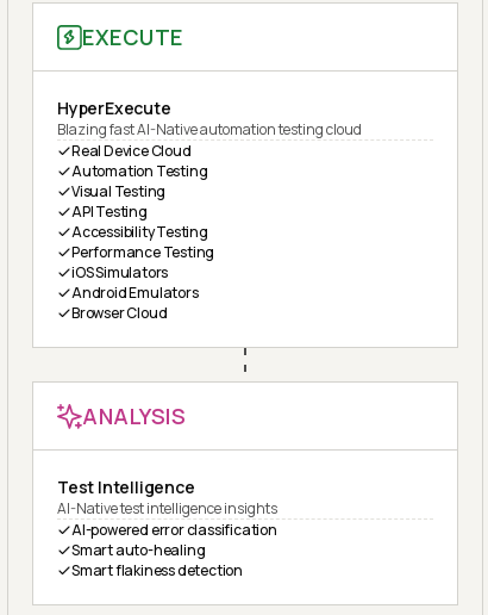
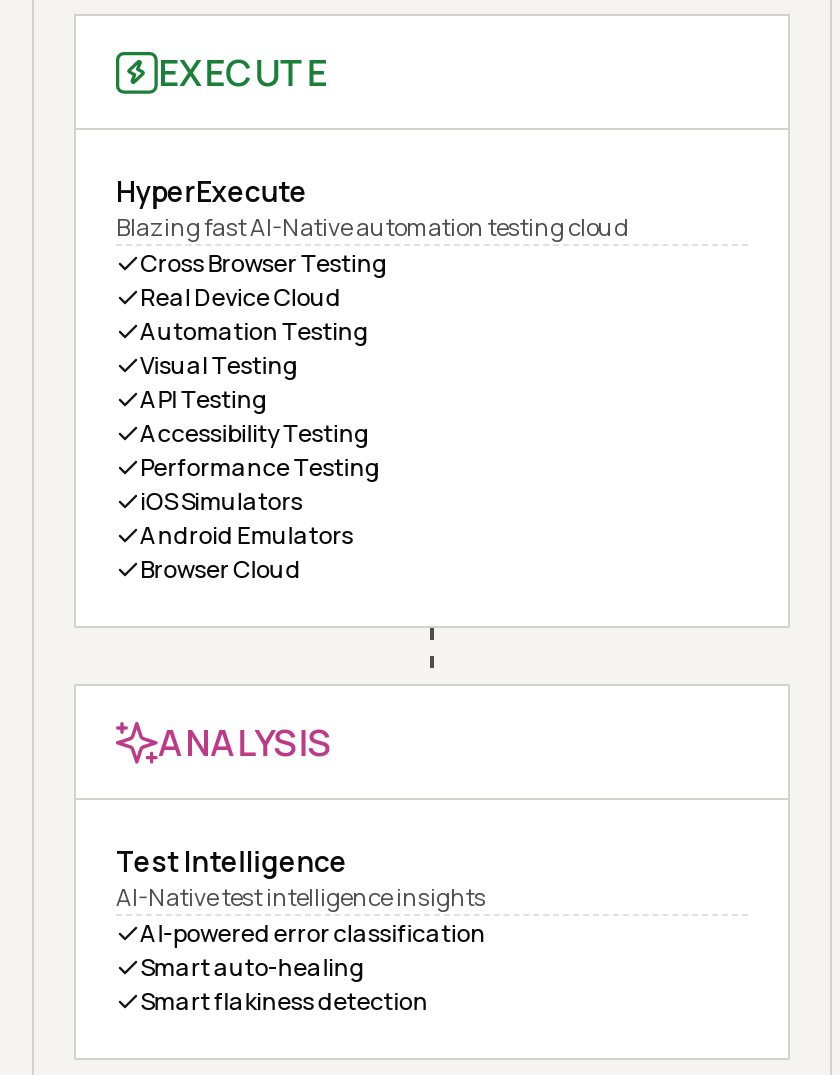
+ Cross Browser Testing
